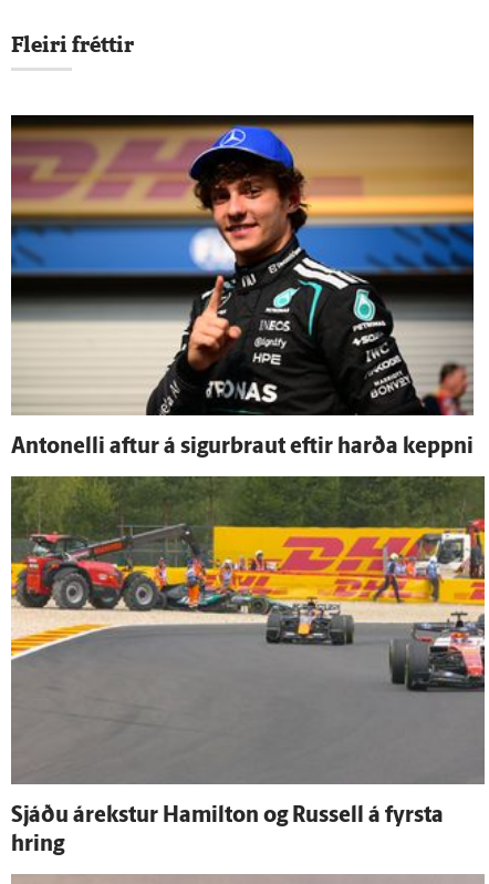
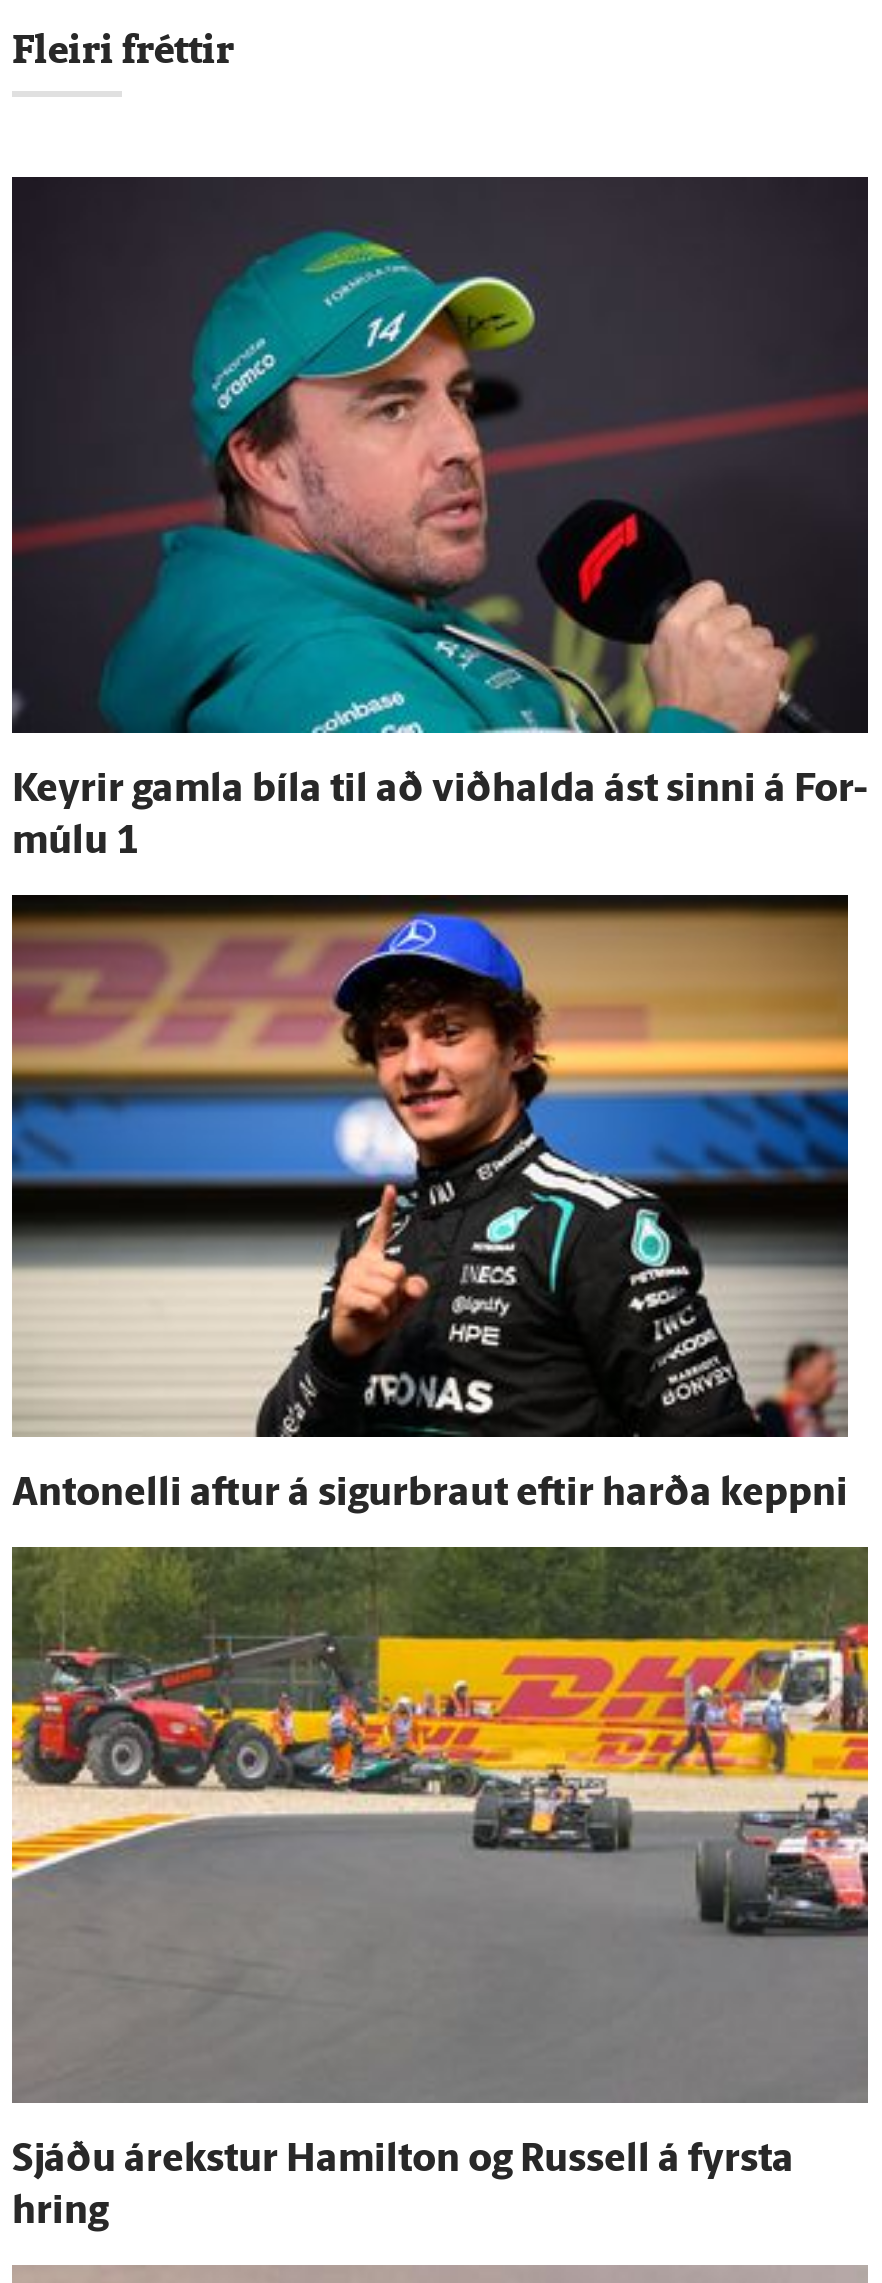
+ [image]
+ Keyrir gamla bíla til að viðhalda ást sinni á For
+ múlu 1
